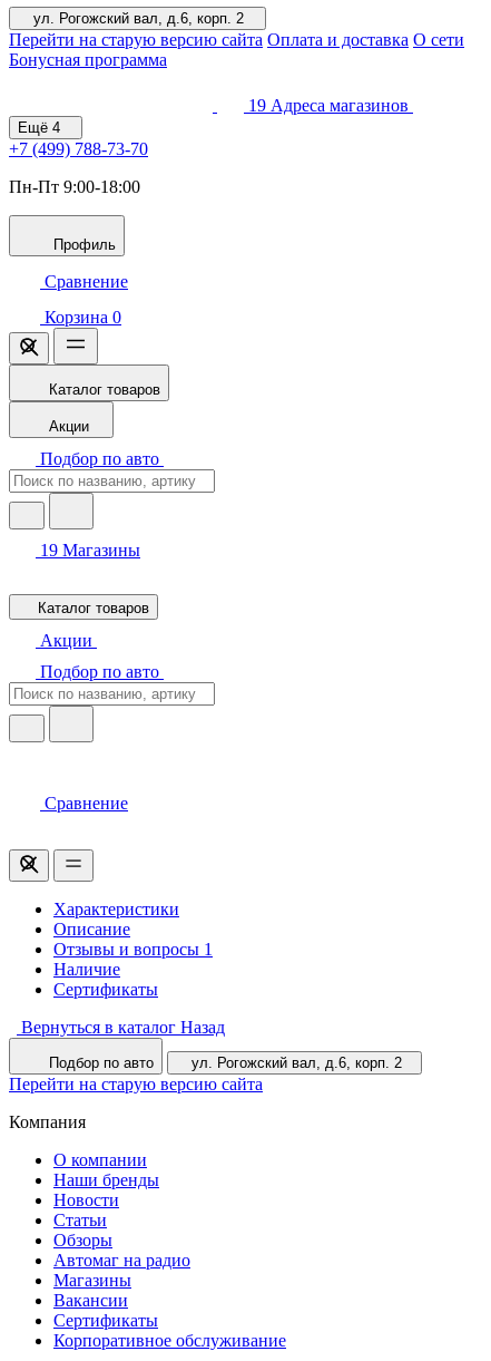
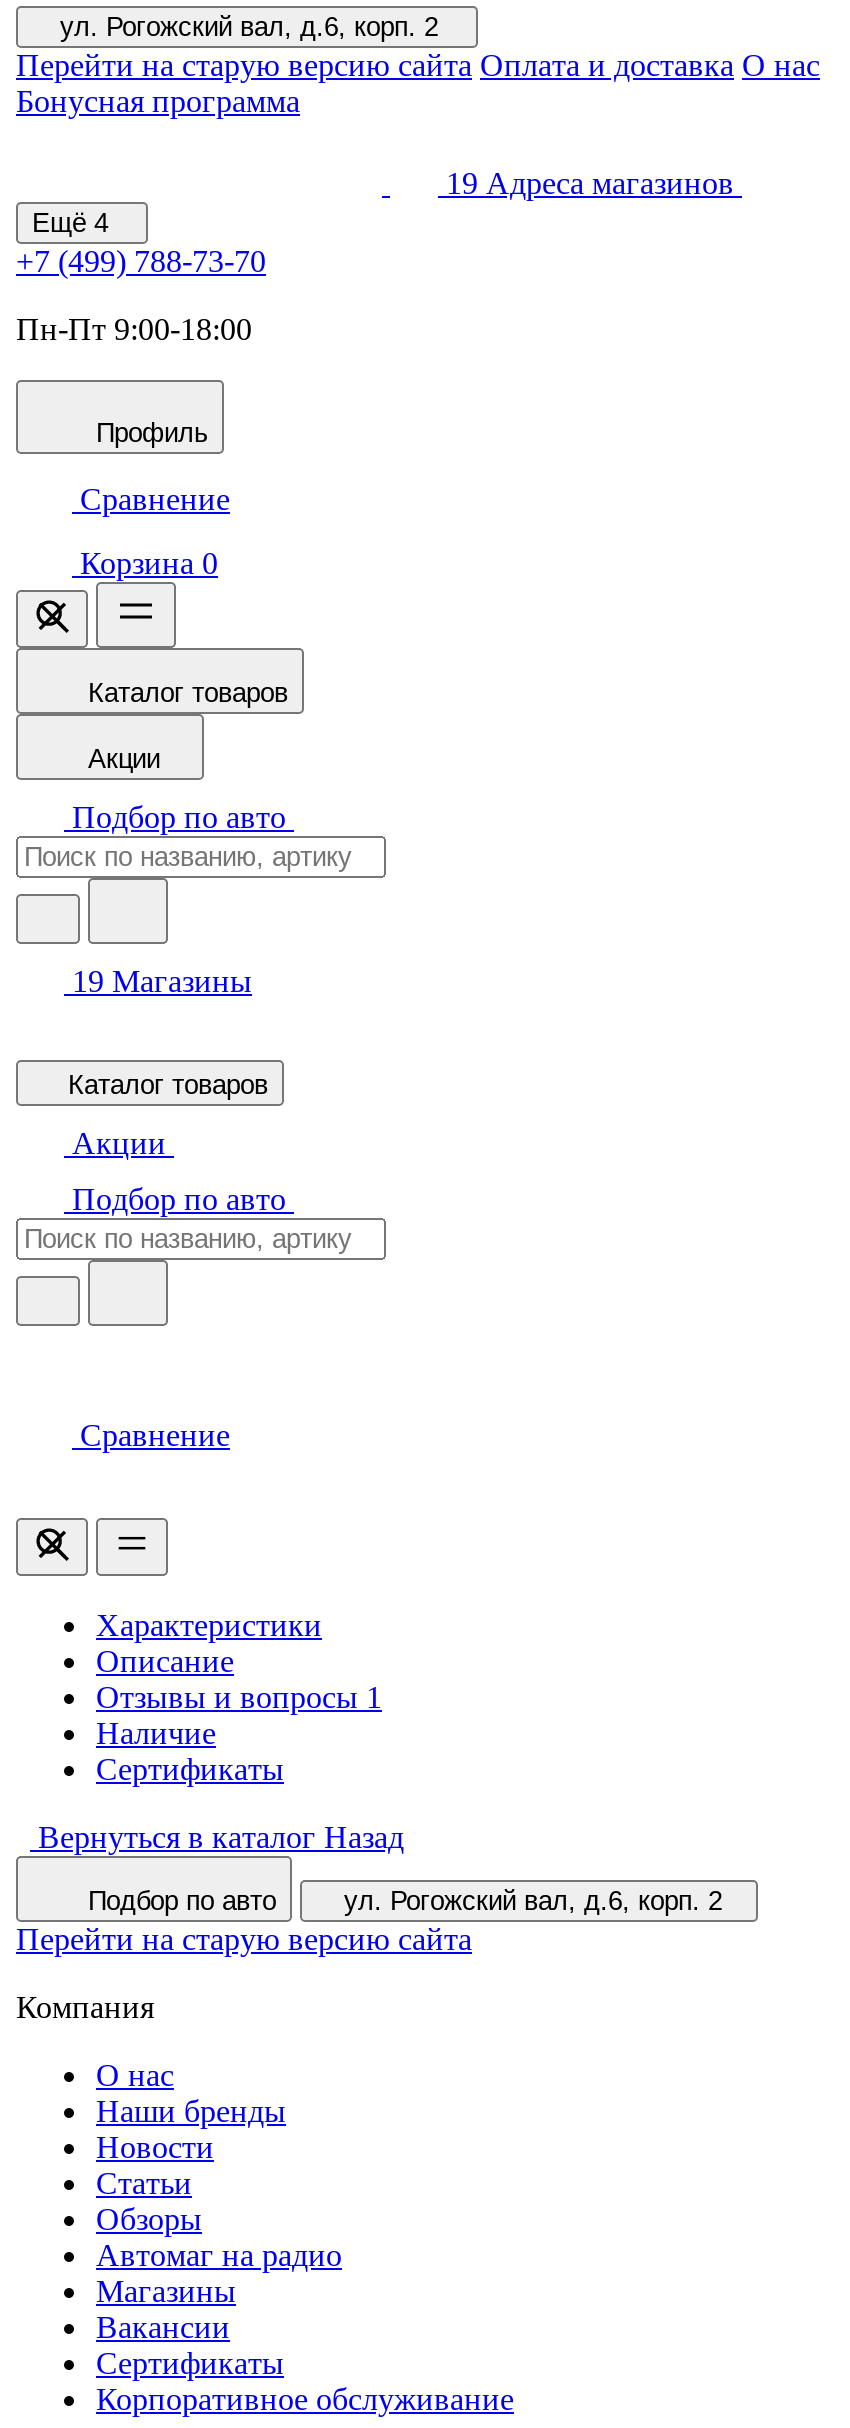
- Перейти на старую версию сайта Оплата и доставка О сети
+ Перейти на старую версию сайта Оплата и доставка О нас

- О компании
+ О нас
